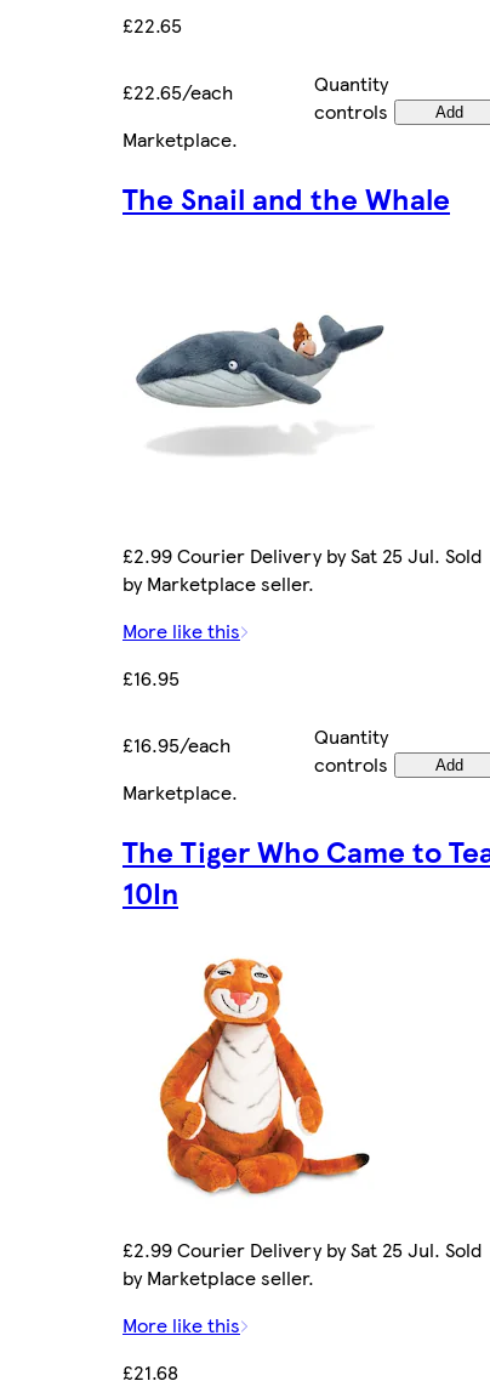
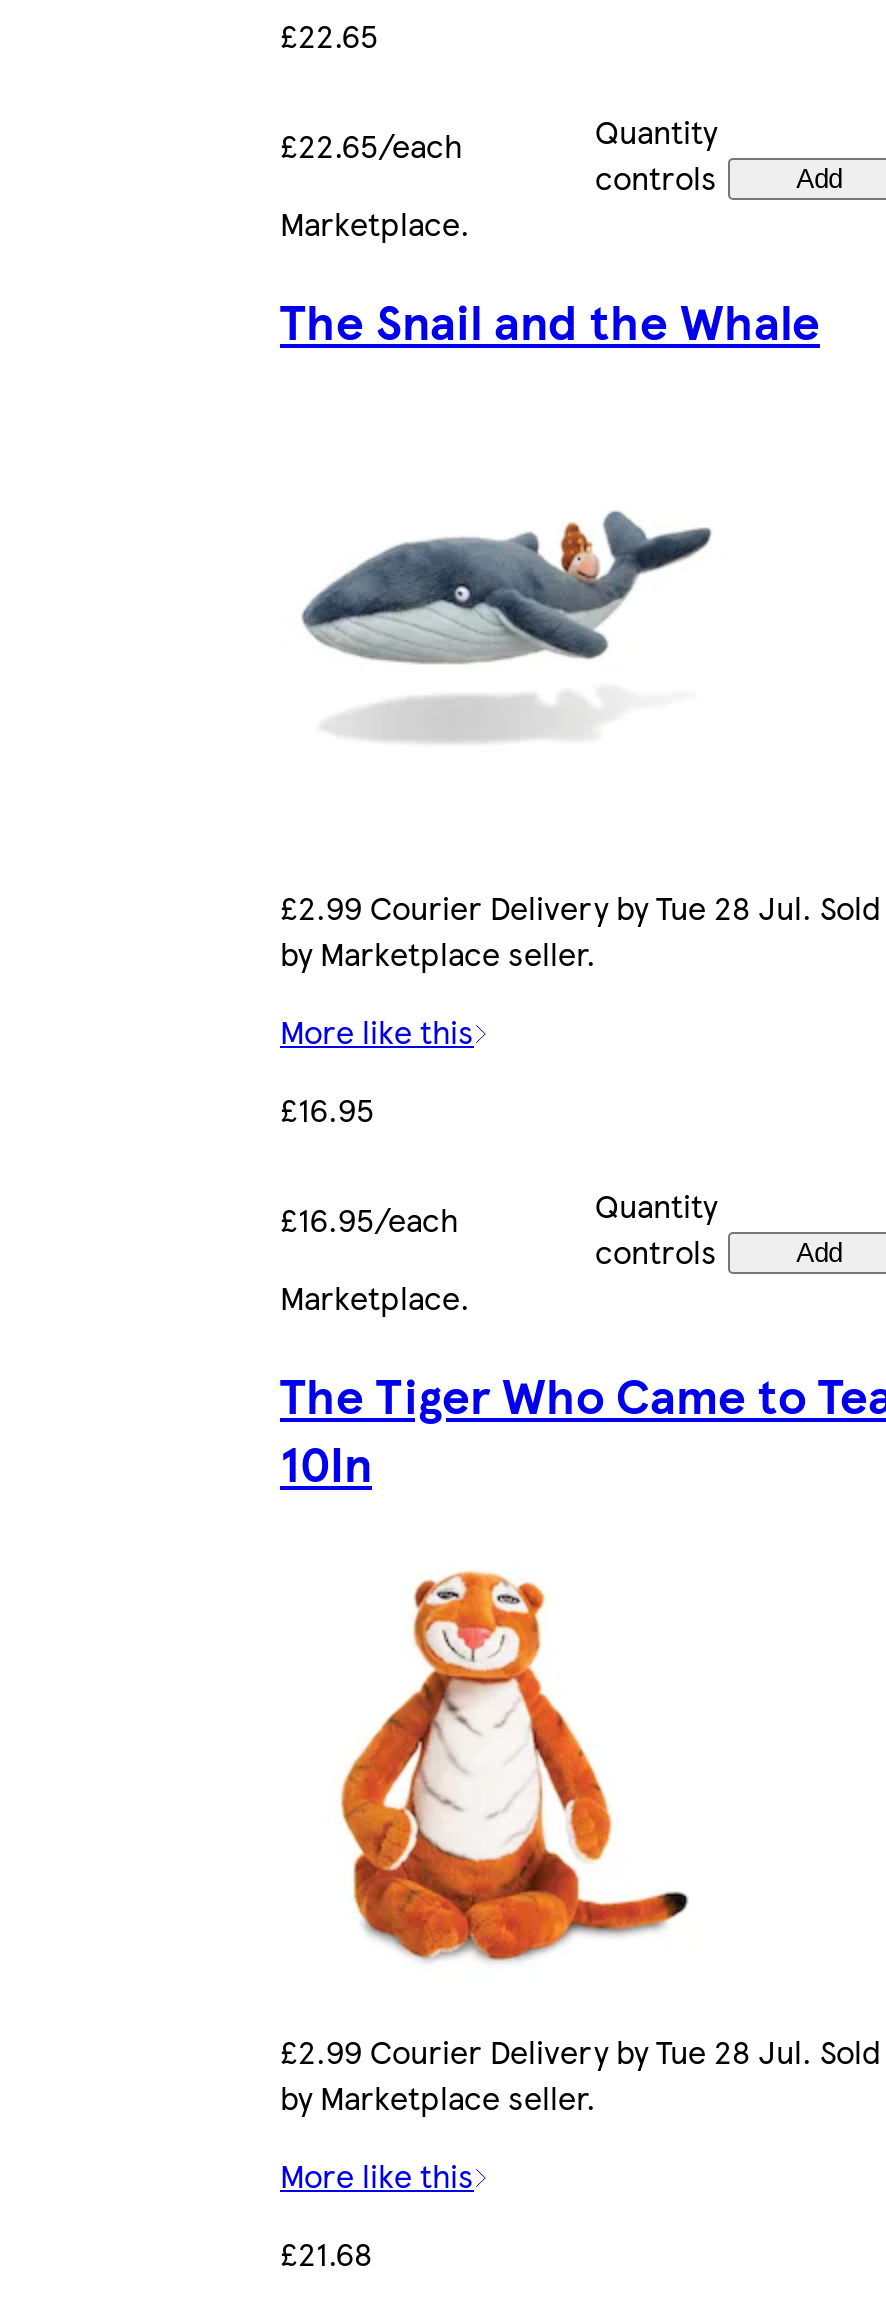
- £2.99 Courier Delivery by Sat 25 Jul. Sold
+ £2.99 Courier Delivery by Tue 28 Jul. Sold

- £2.99 Courier Delivery by Sat 25 Jul. Sold
+ £2.99 Courier Delivery by Tue 28 Jul. Sold
